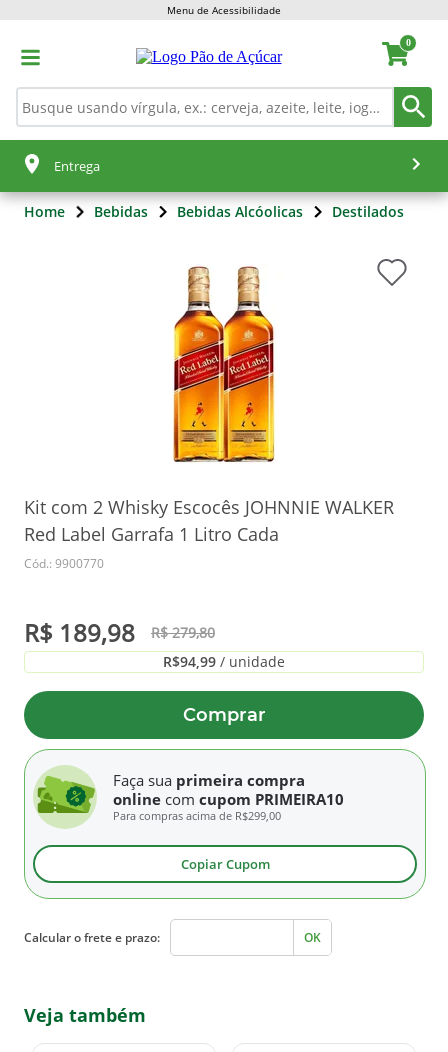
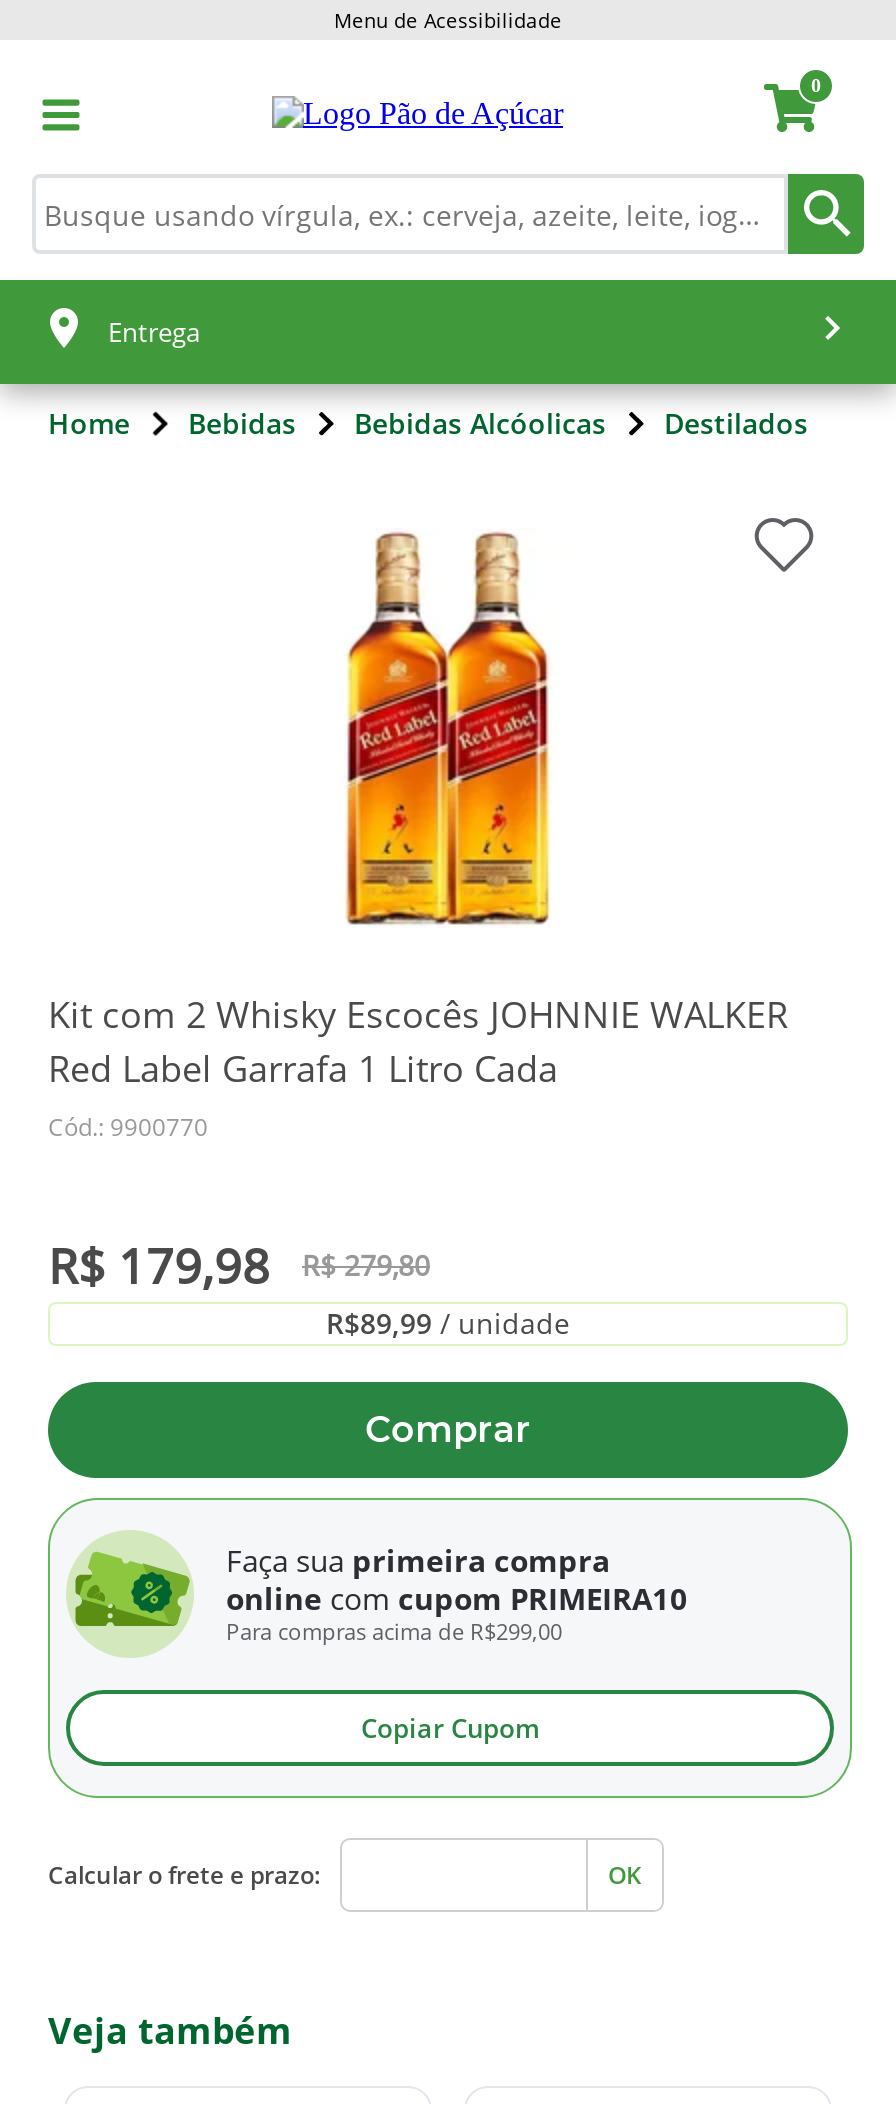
- R$ 189,98 R$ 279,80
+ R$ 179,98 R$ 279,80

- R$94,99 / unidade
+ R$89,99 / unidade
